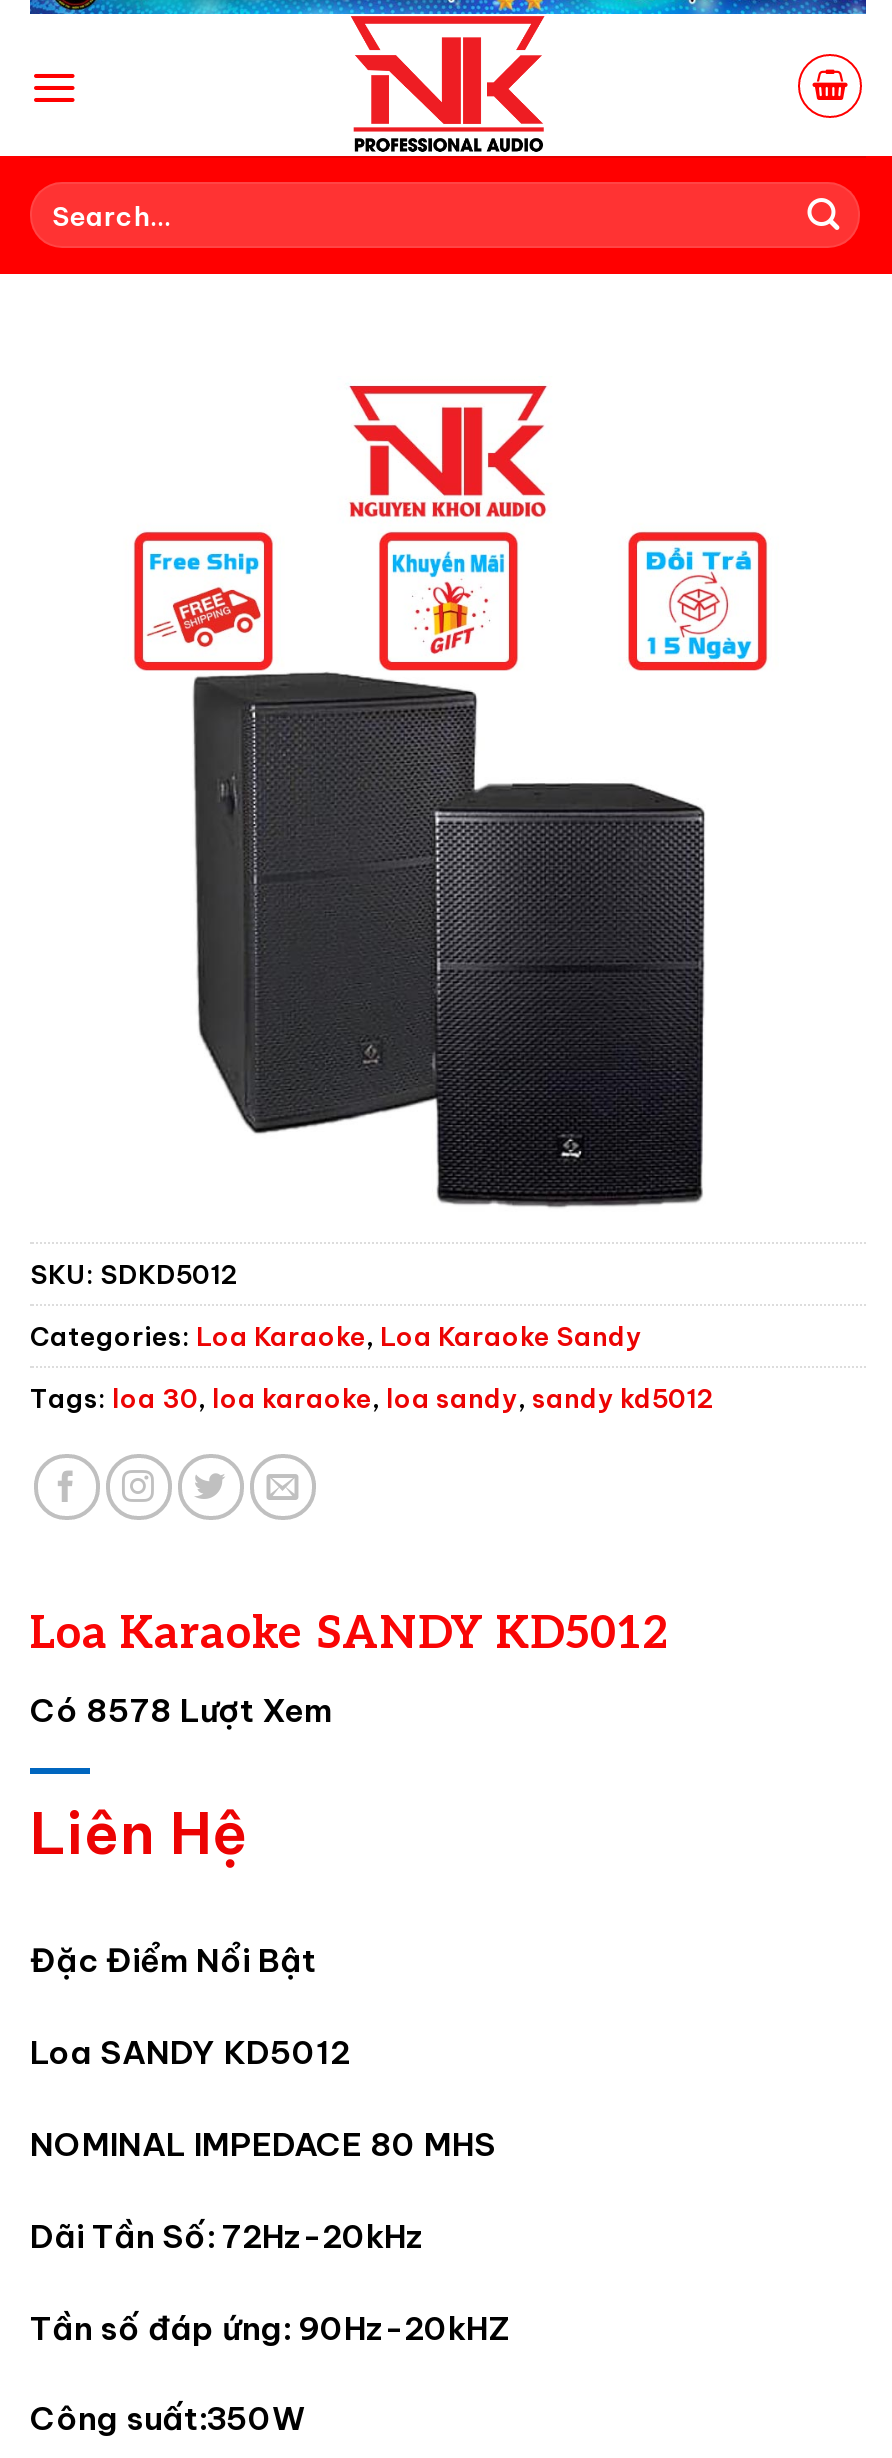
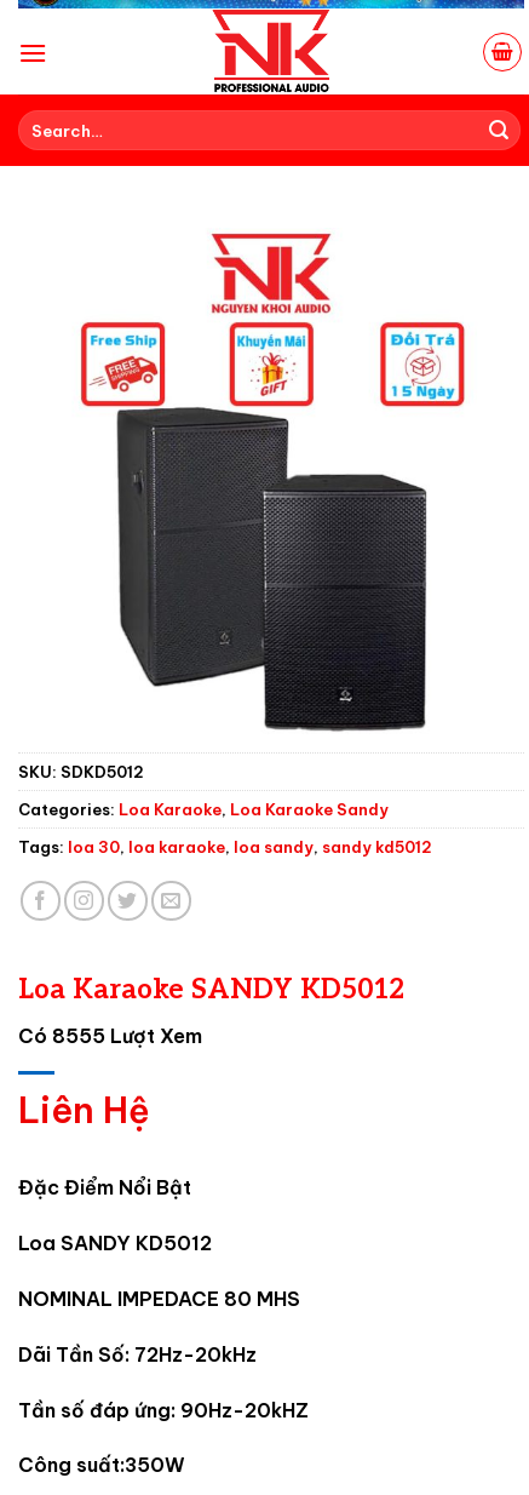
- Có 8578 Lượt Xem
+ Có 8555 Lượt Xem
